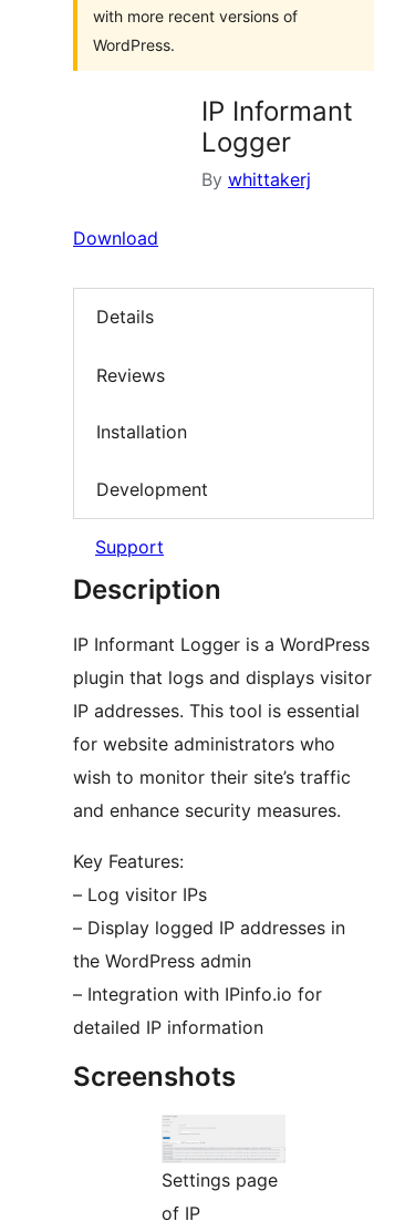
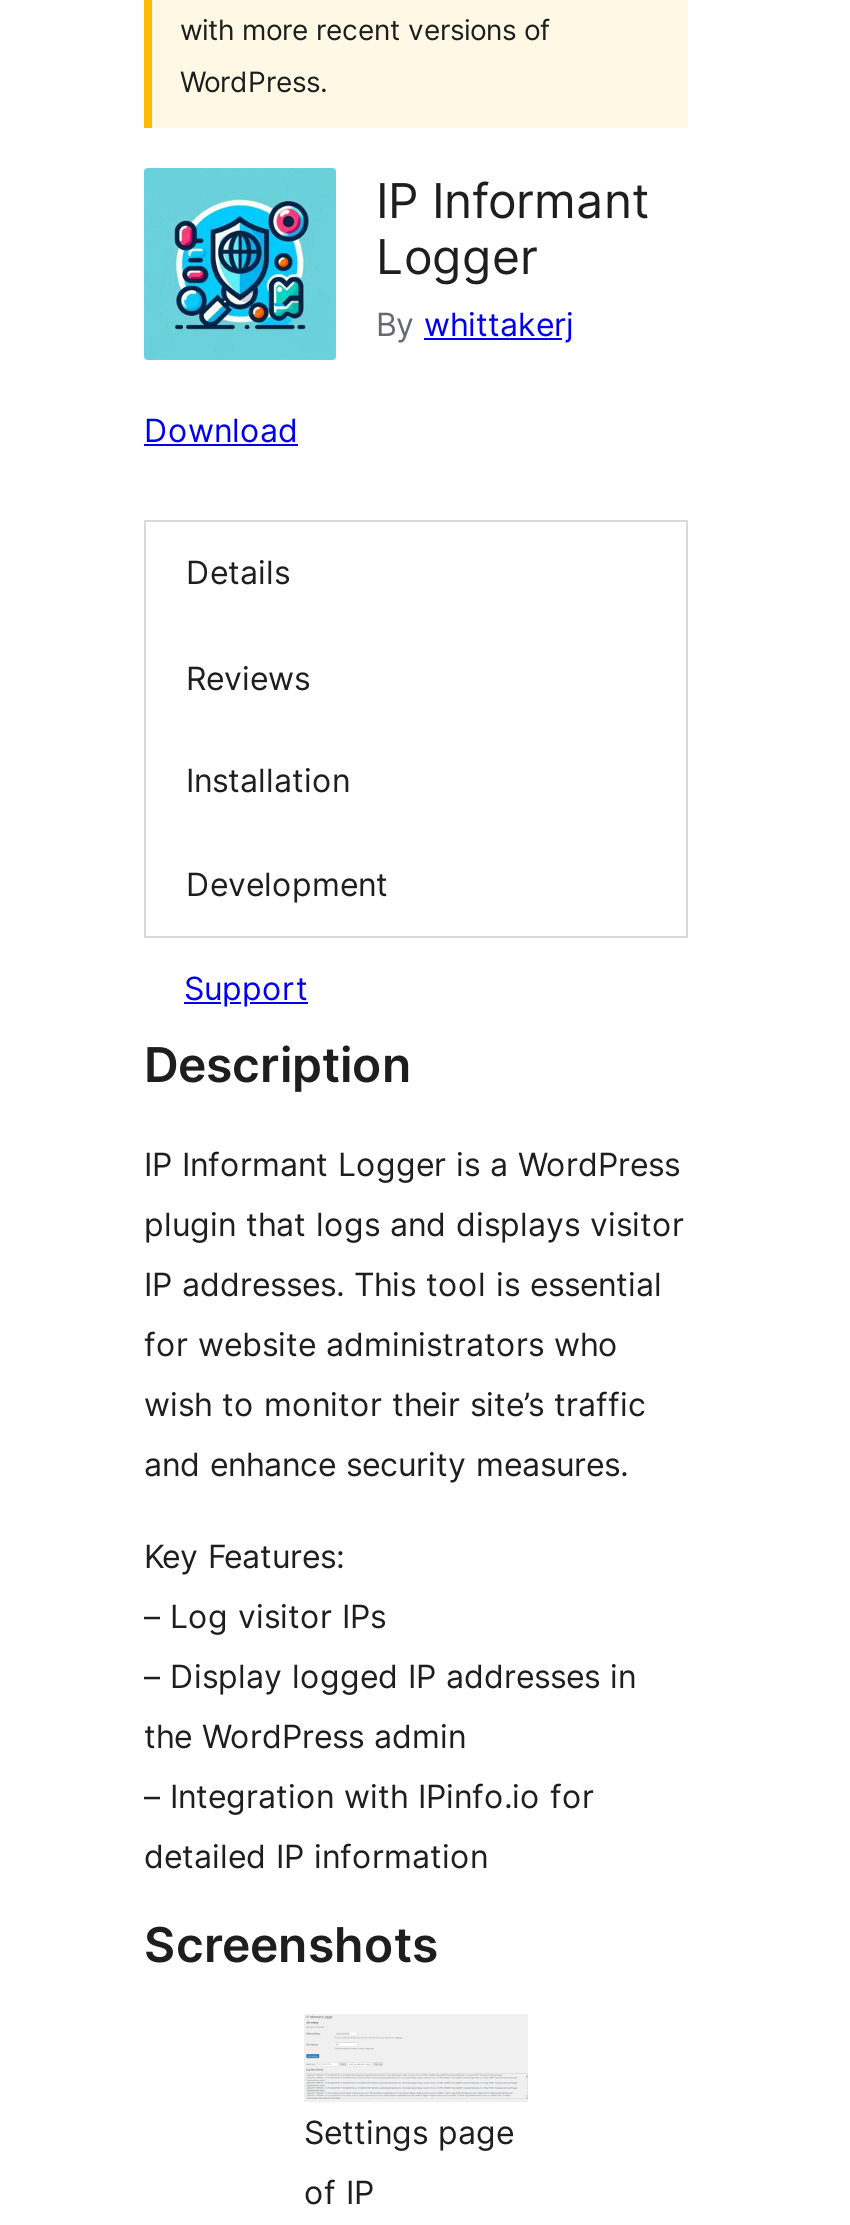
+ [image]
